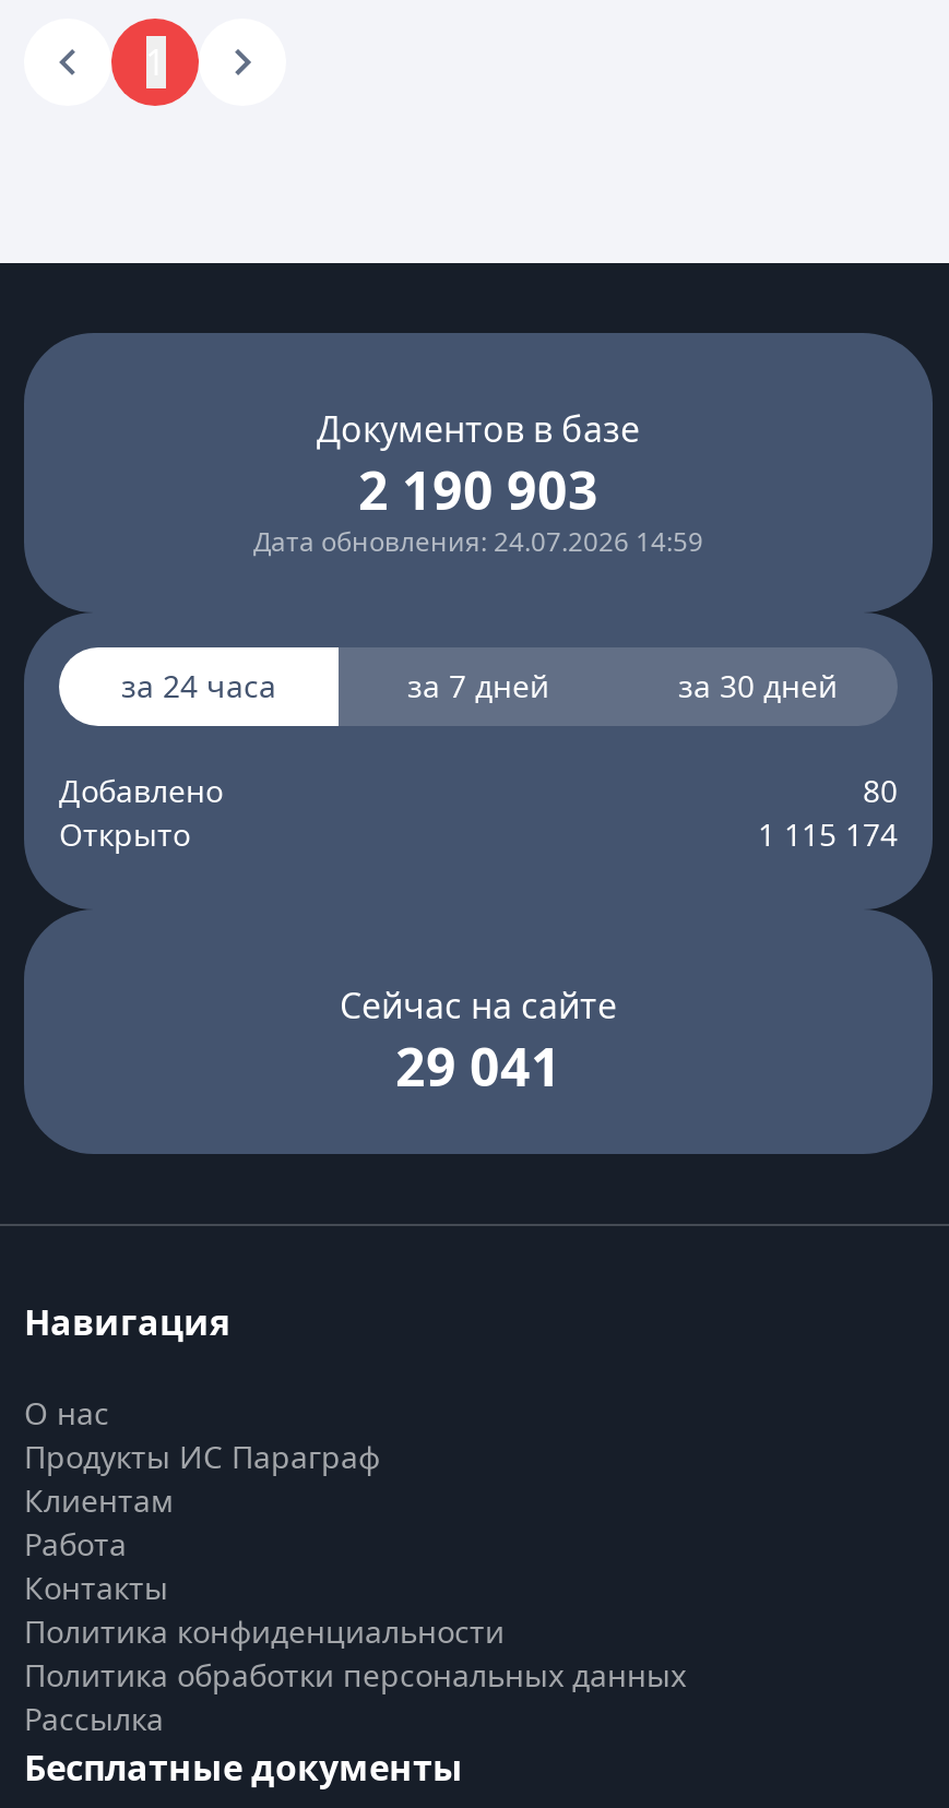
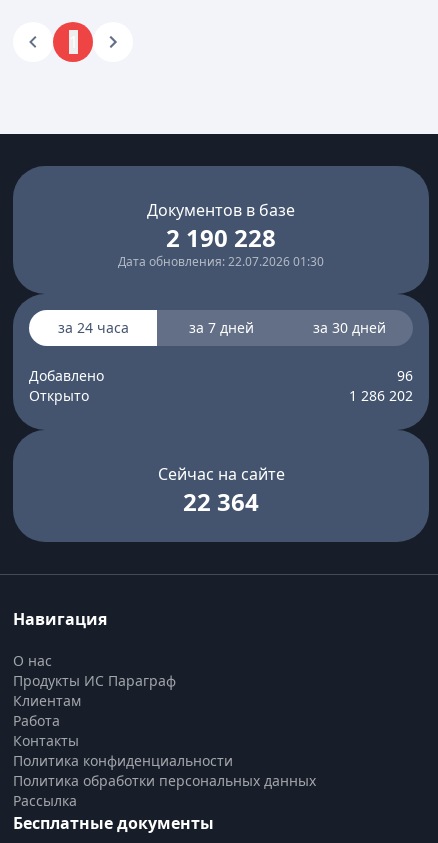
- 2 190 903
+ 2 190 228

- Дата обновления: 24.07.2026 14:59
+ Дата обновления: 22.07.2026 01:30

- 80
+ 96

- 1 115 174
+ 1 286 202

- 29 041
+ 22 364
